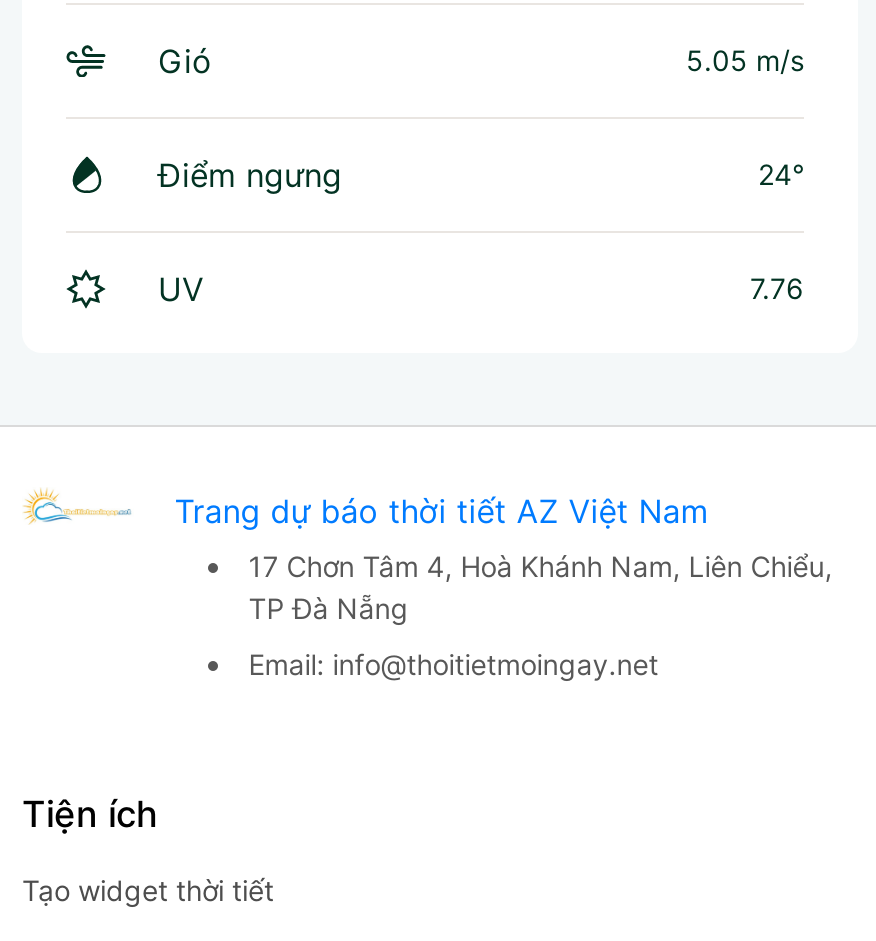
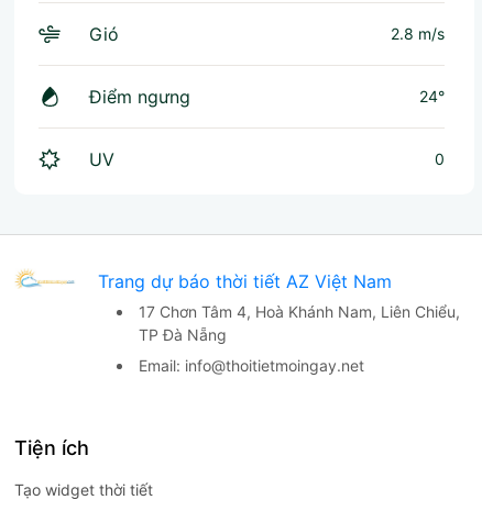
- 5.05 m/s
+ 2.8 m/s

- 7.76
+ 0
